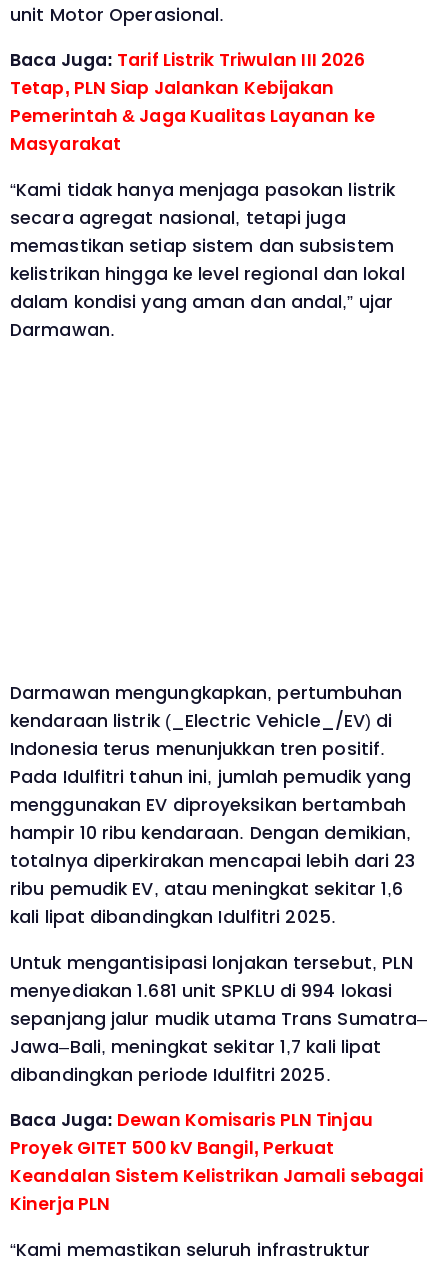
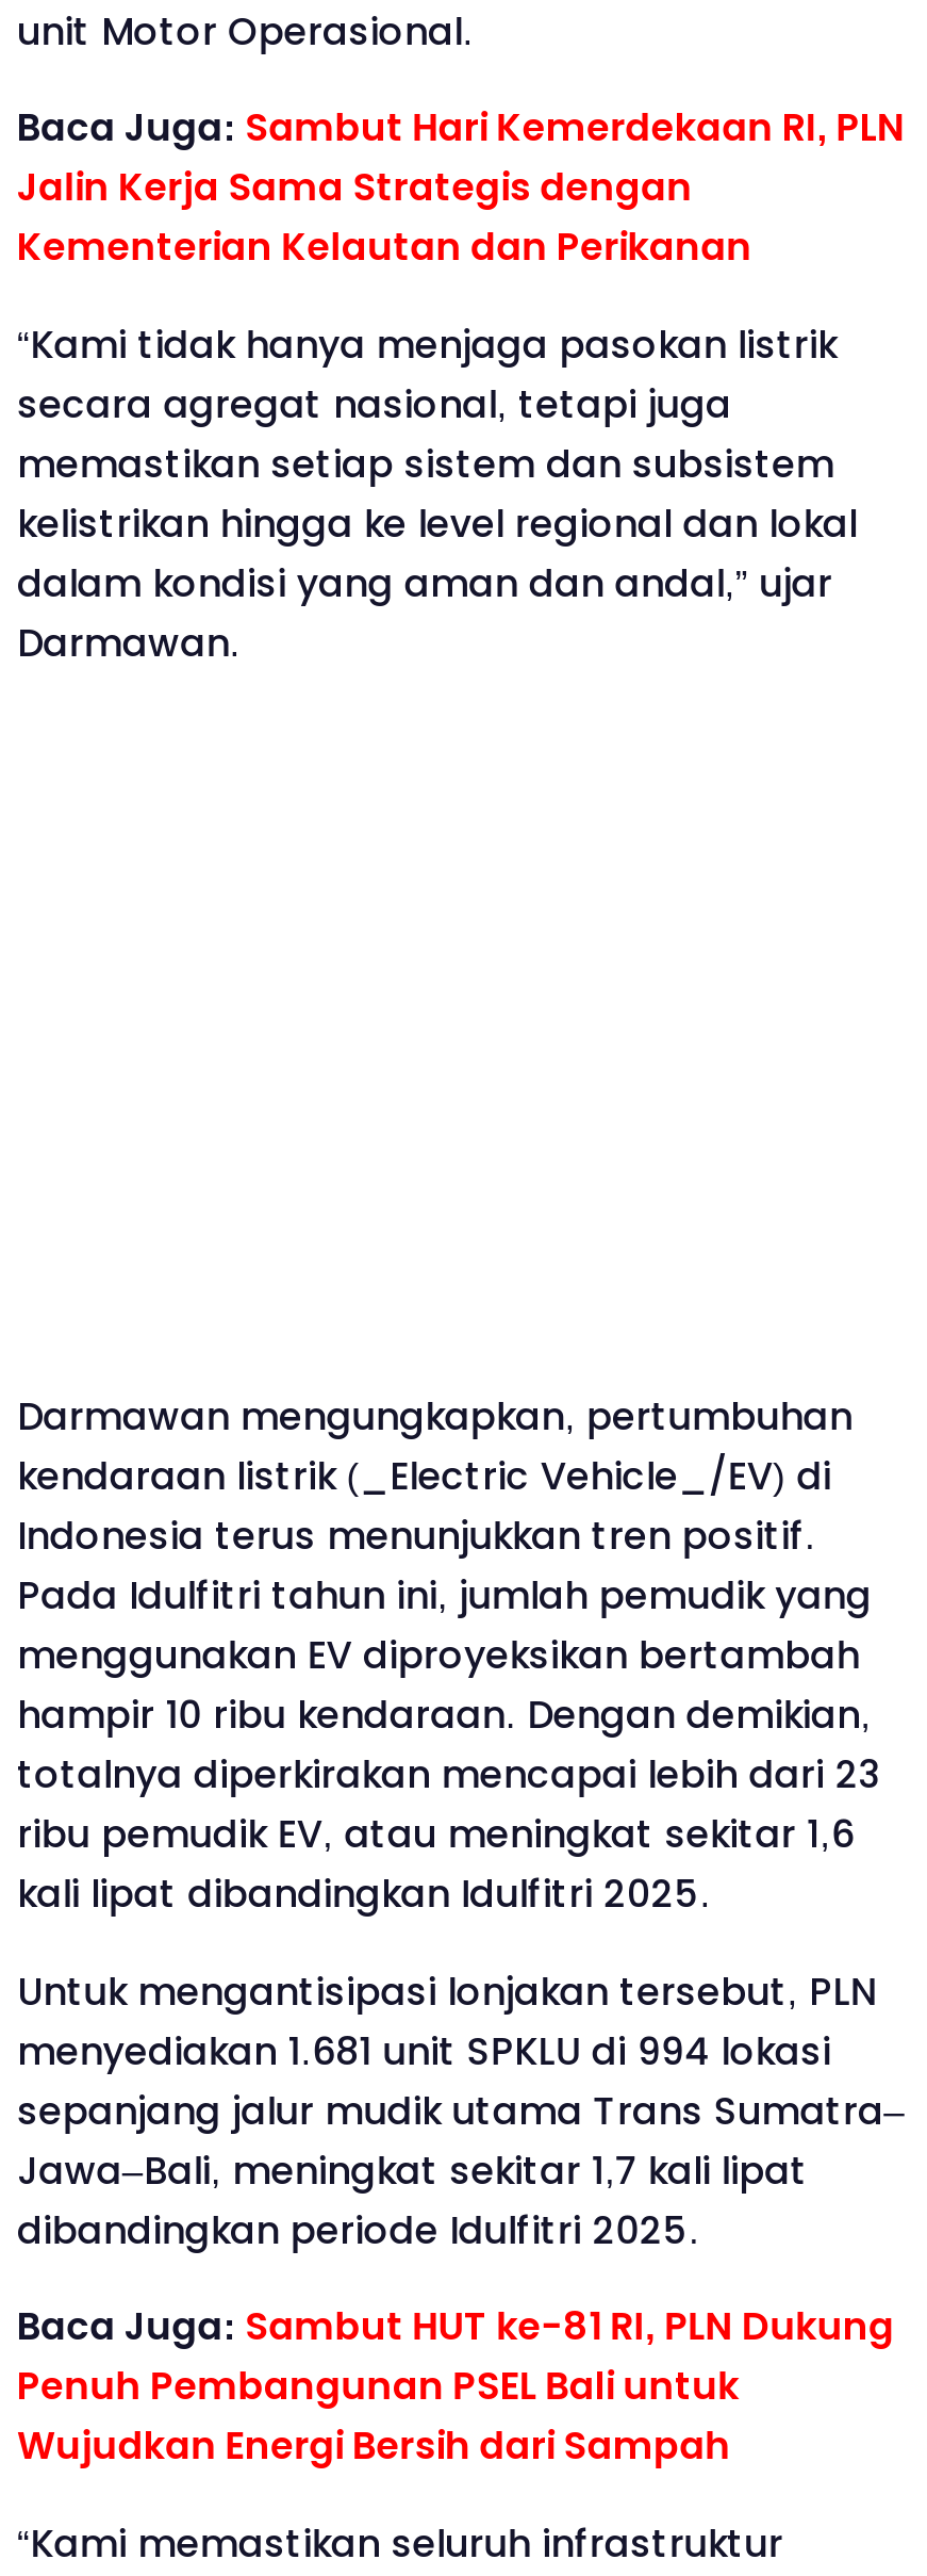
- Baca Juga: Tarif Listrik Triwulan III 2026
- Tetap, PLN Siap Jalankan Kebijakan
- Pemerintah & Jaga Kualitas Layanan ke
- Masyarakat
+ Baca Juga: Sambut Hari Kemerdekaan RI, PLN
+ Jalin Kerja Sama Strategis dengan
+ Kementerian Kelautan dan Perikanan

- Baca Juga: Dewan Komisaris PLN Tinjau
- Proyek GITET 500 kV Bangil, Perkuat
- Keandalan Sistem Kelistrikan Jamali sebagai
- Kinerja PLN
+ Baca Juga: Sambut HUT ke-81 RI, PLN Dukung
+ Penuh Pembangunan PSEL Bali untuk
+ Wujudkan Energi Bersih dari Sampah
